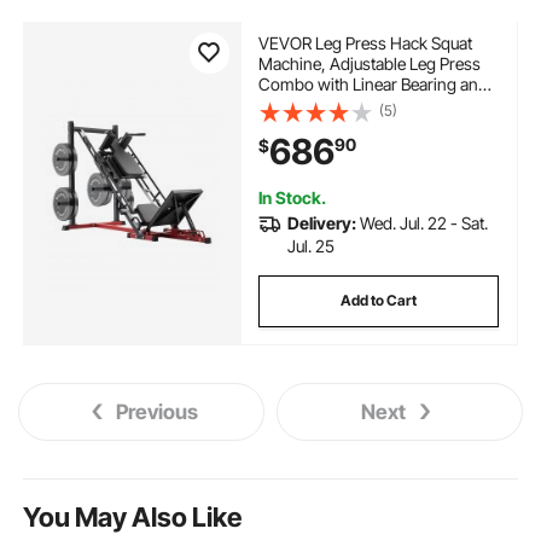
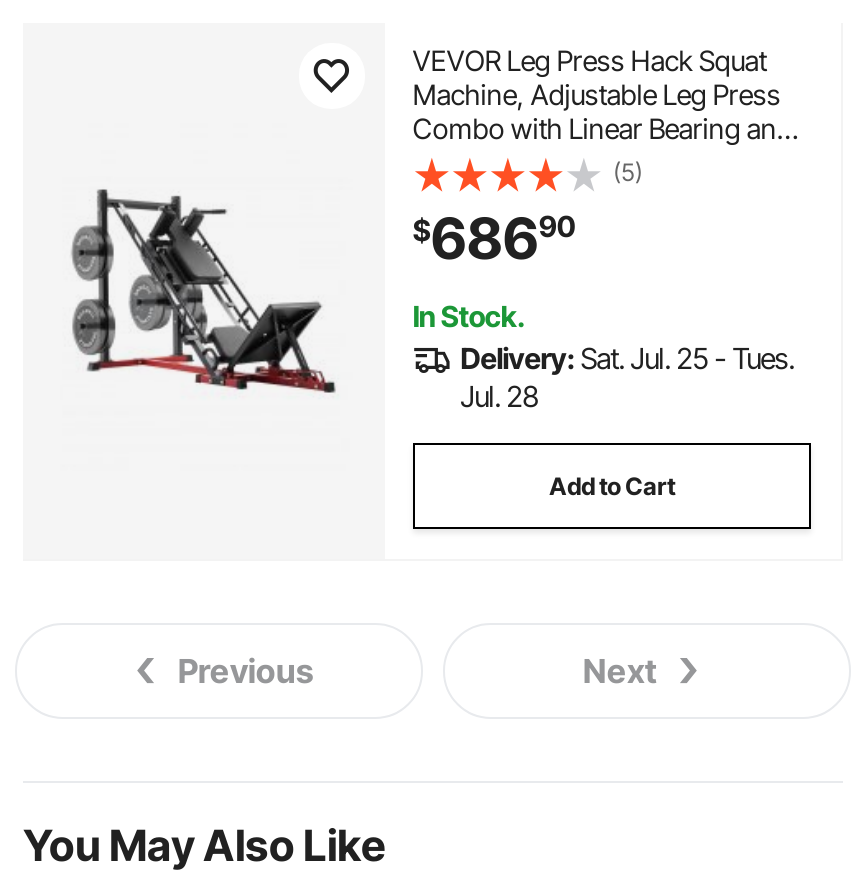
- Delivery: Wed. Jul. 22 - Sat.
+ Delivery: Sat. Jul. 25 - Tues.

- Jul. 25
+ Jul. 28
